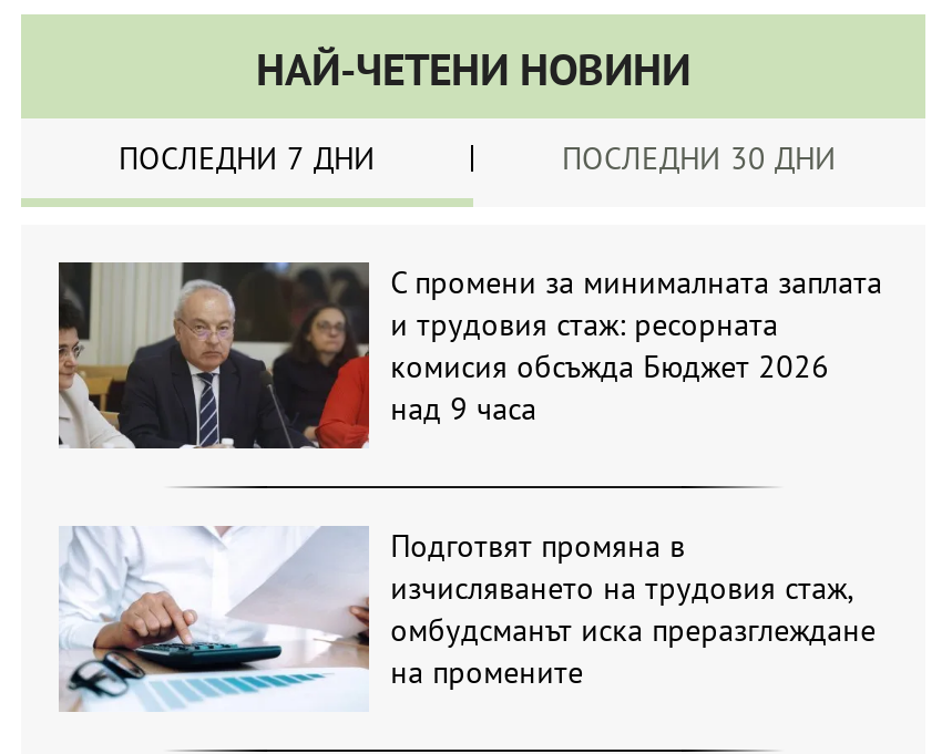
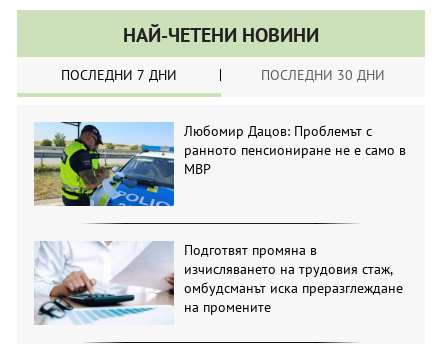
- [image]
- С промени за минималната заплата
- и трудовия стаж: ресорната
- комисия обсъжда Бюджет 2026
- над 9 часа
+ [image]
+ Любомир Дацов: Проблемът с
+ ранното пенсиониране не е само в
+ МВР
